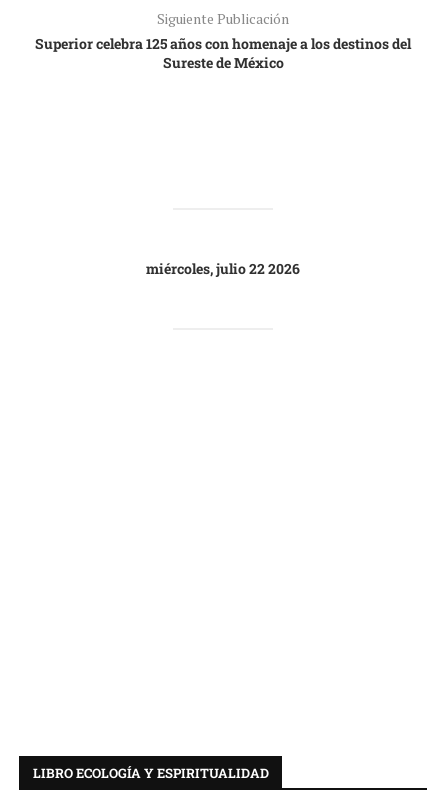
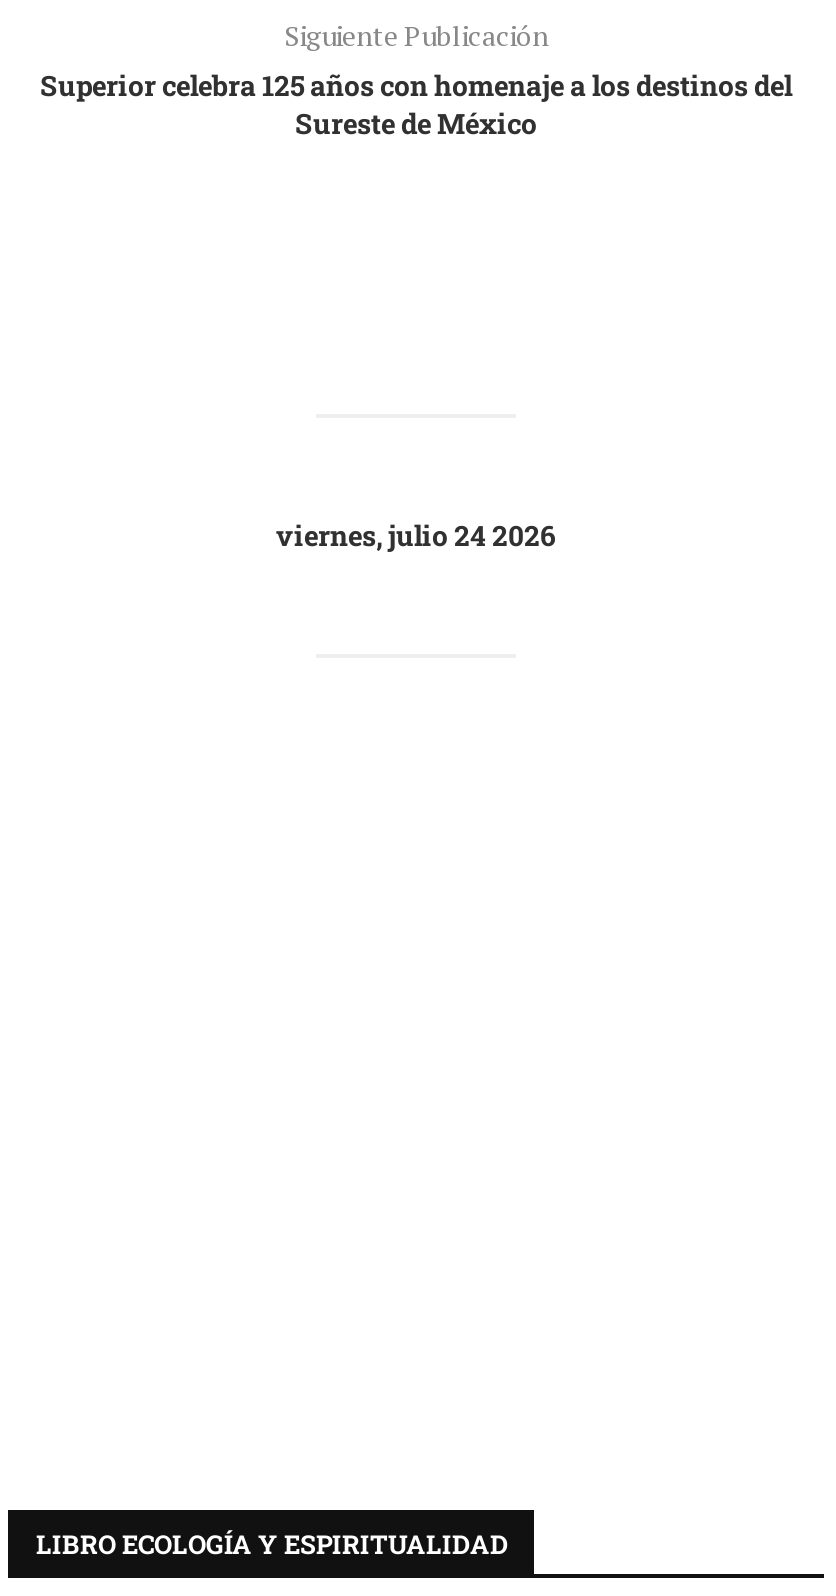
- miércoles, julio 22 2026
+ viernes, julio 24 2026
